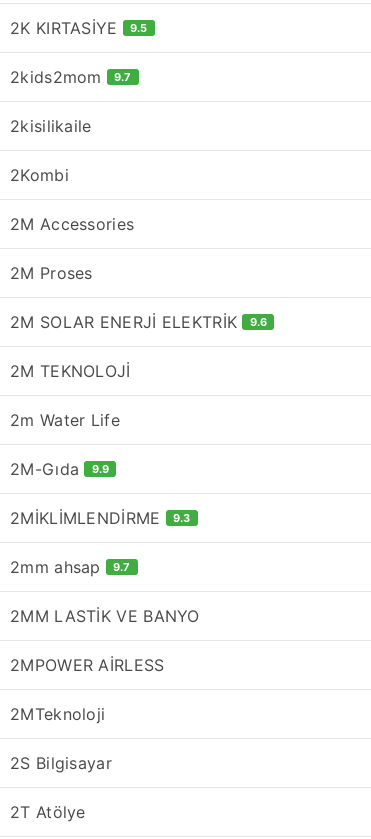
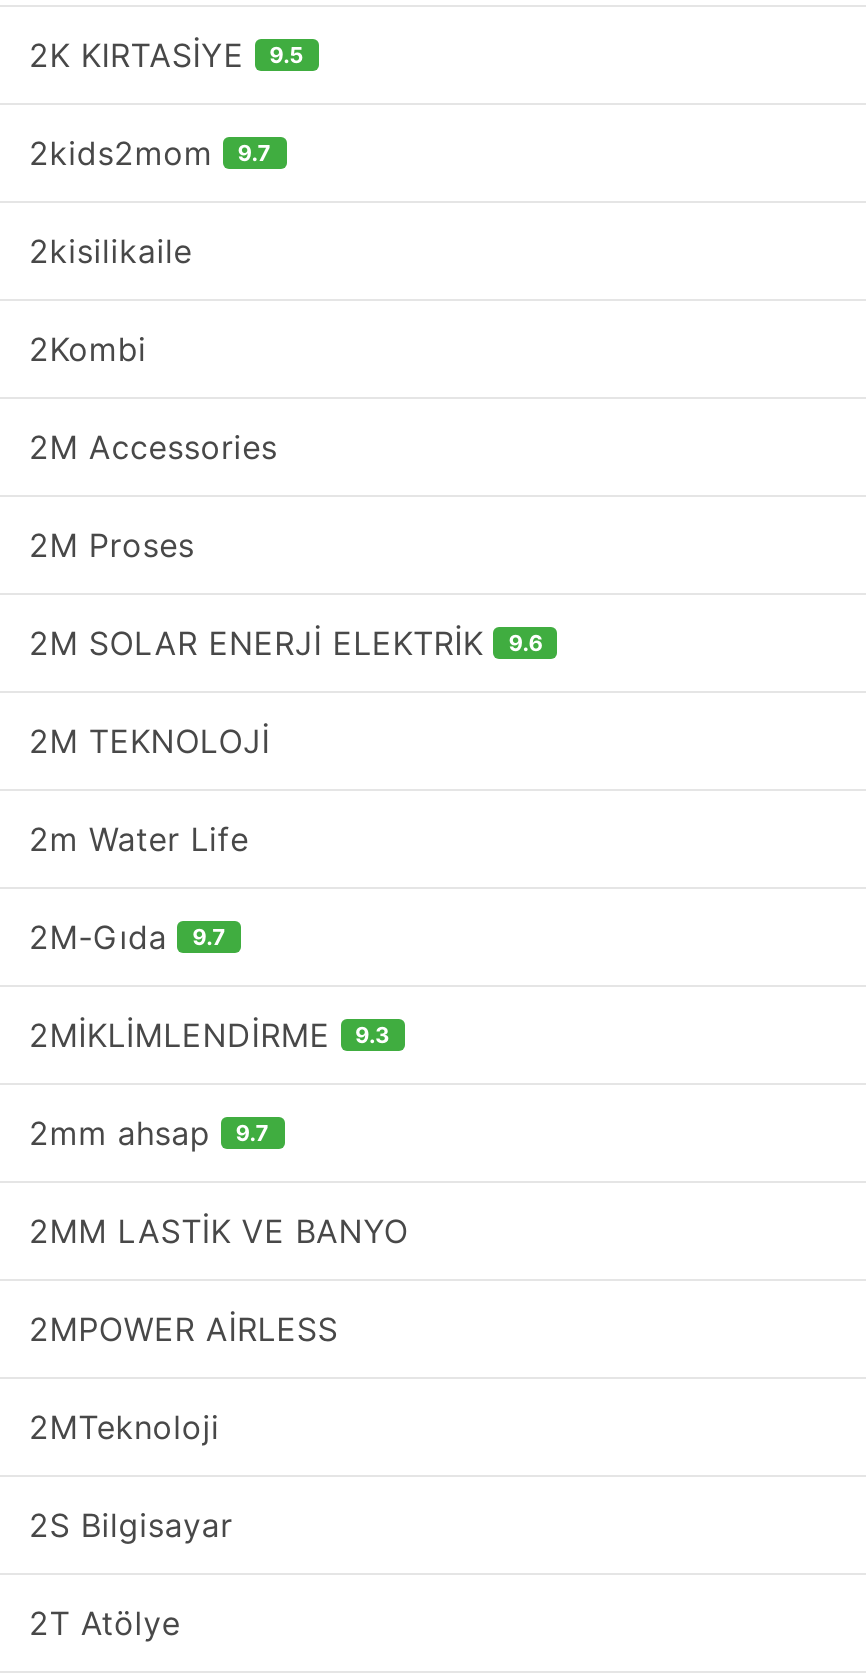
- 2M-Gıda 9.9
+ 2M-Gıda 9.7
